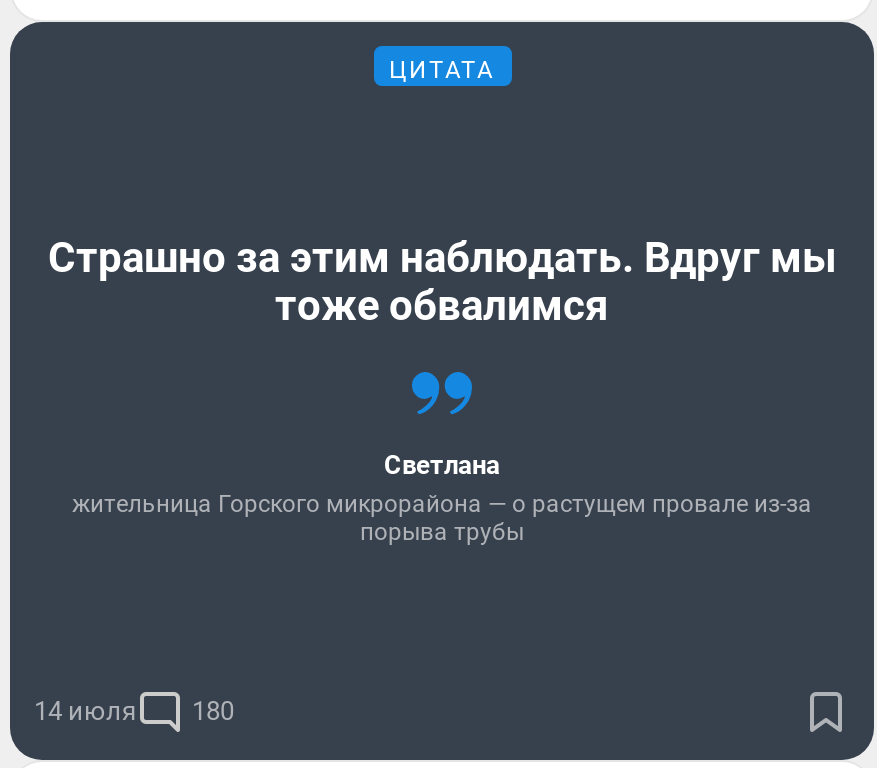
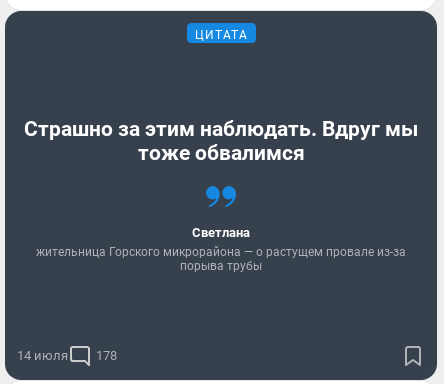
- 14 июля 180
+ 14 июля 178
